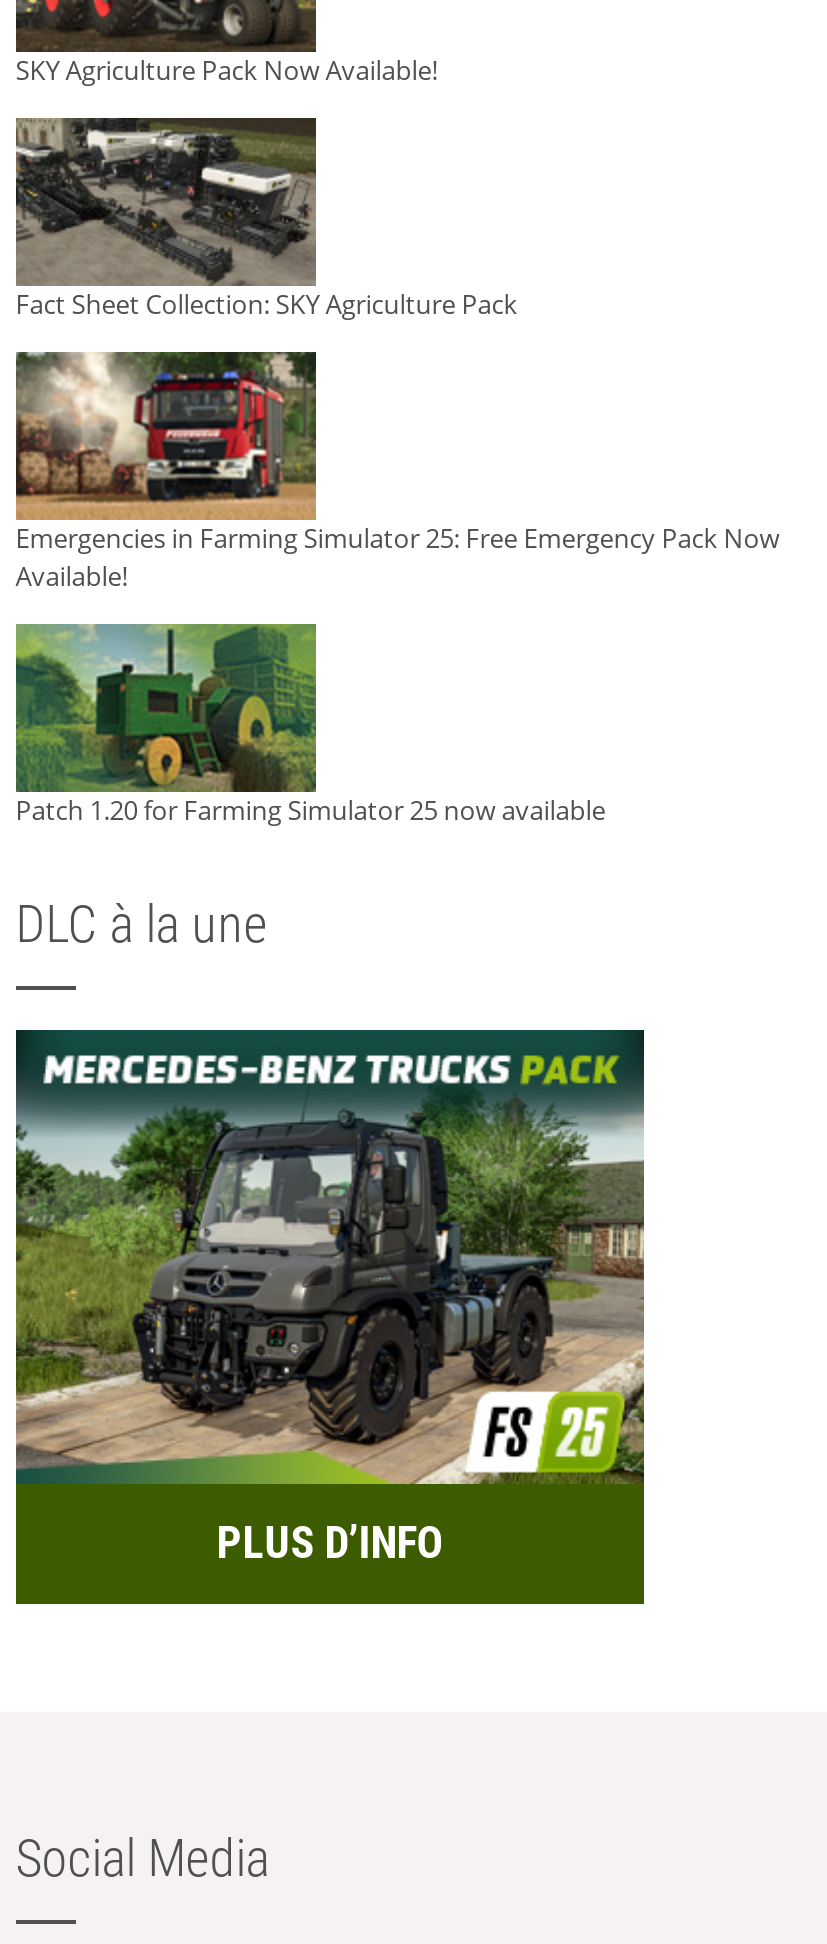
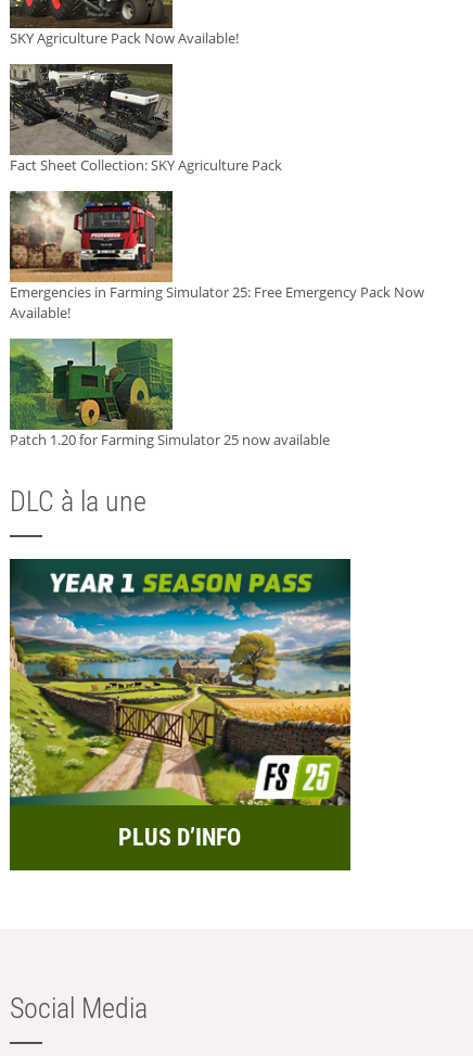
- [image]
+ [image]
